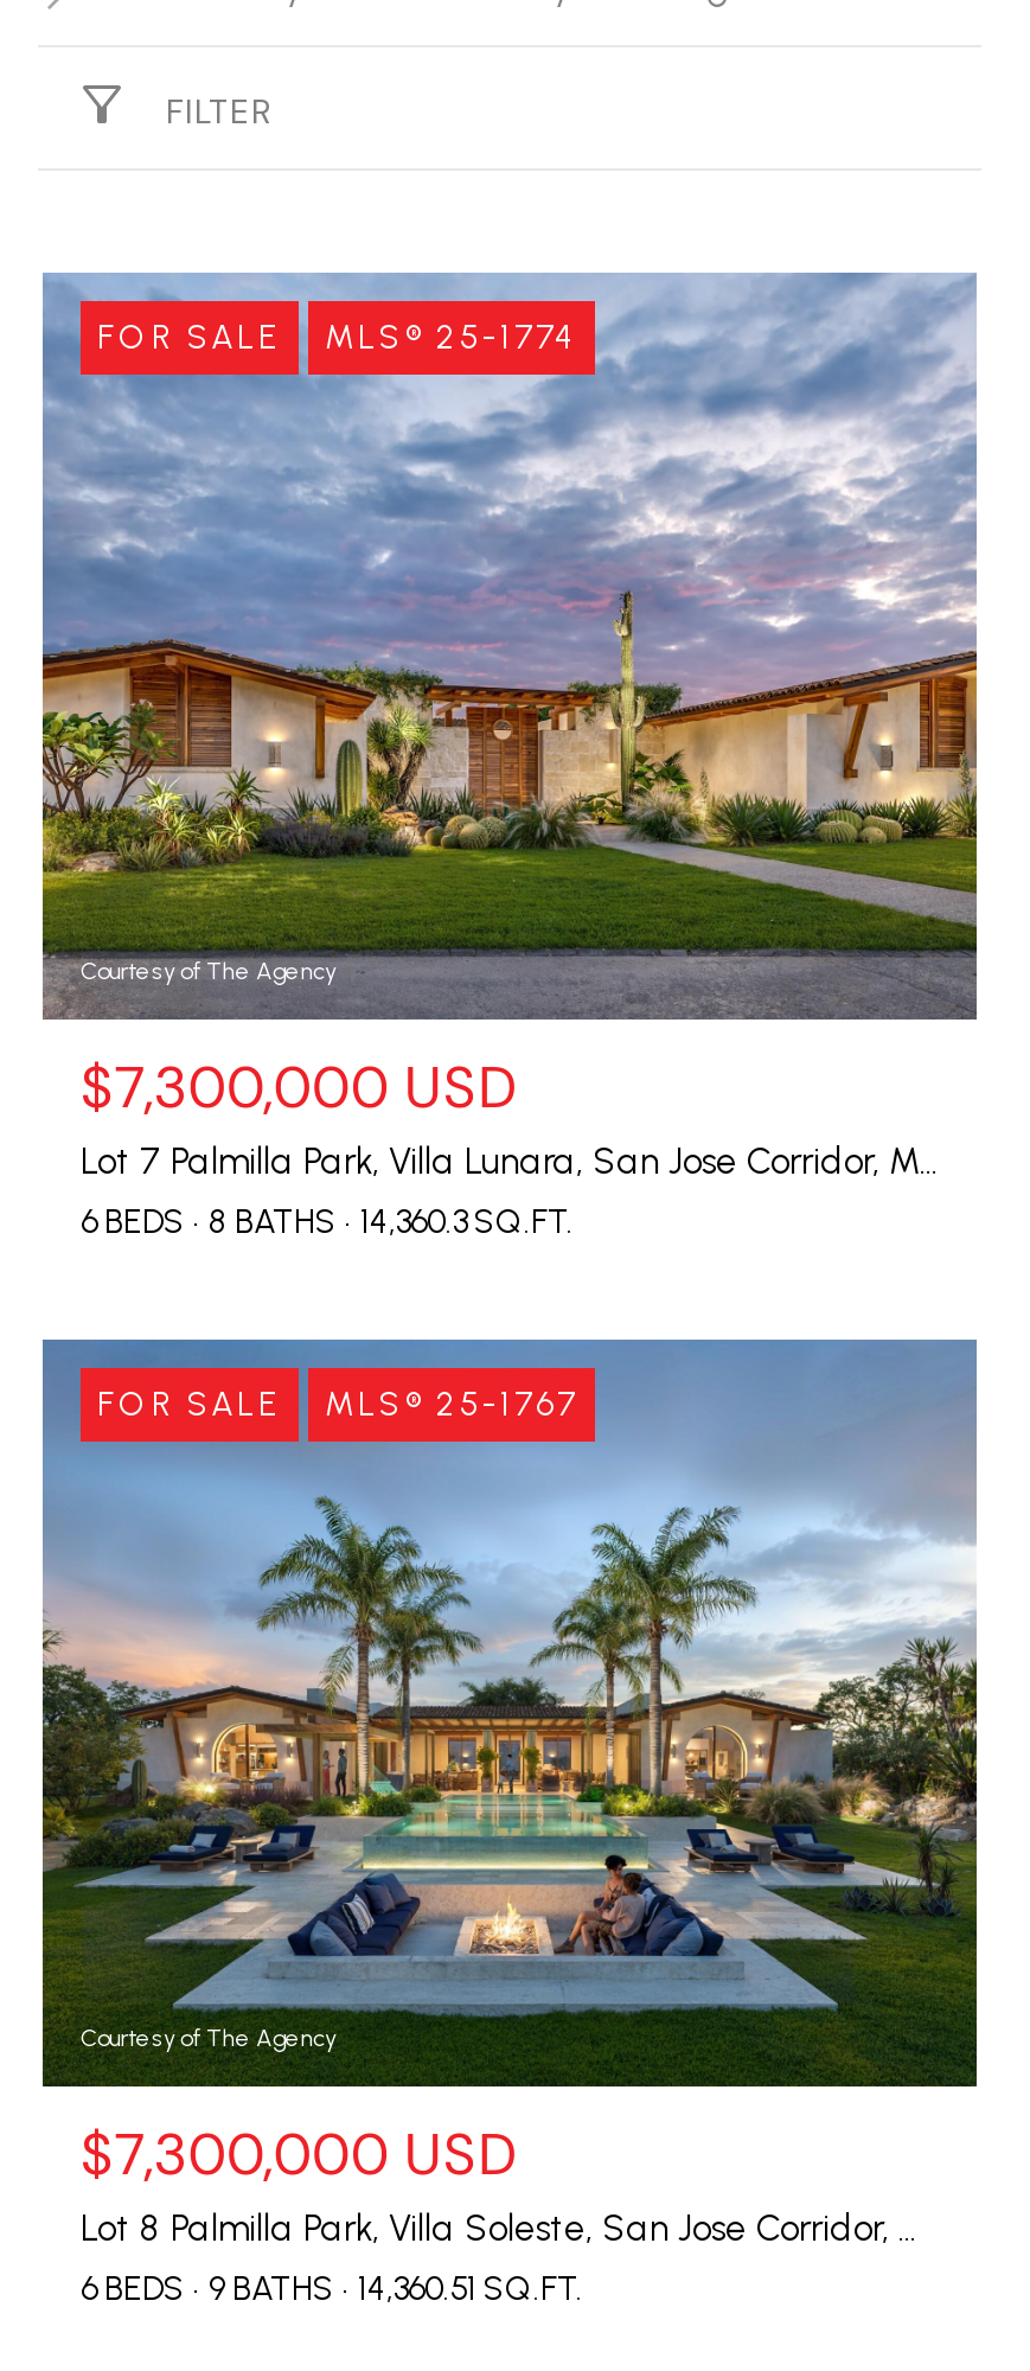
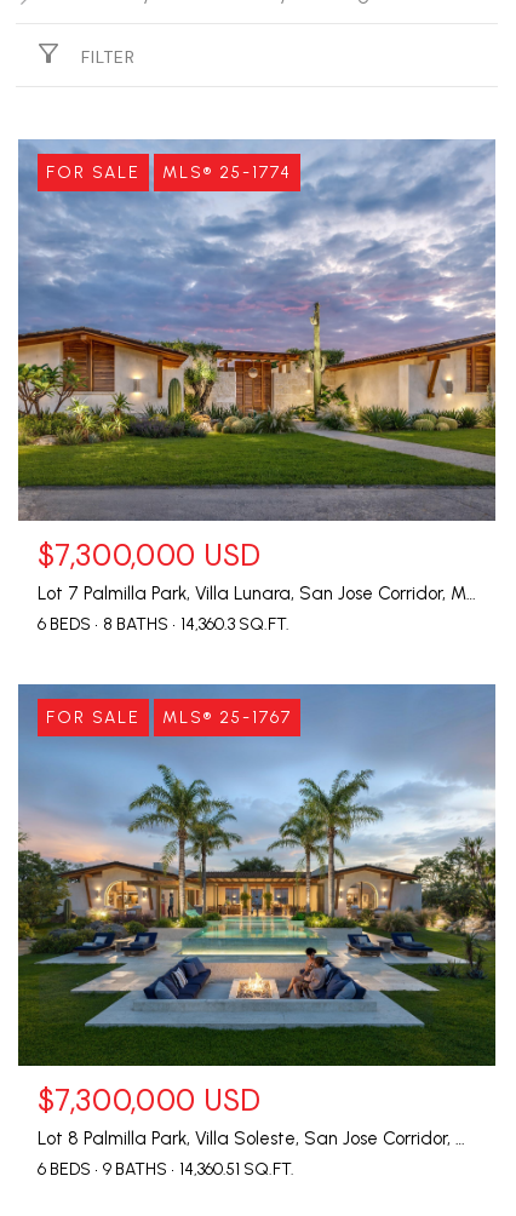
- Courtesy of The Agency

- Courtesy of The Agency
